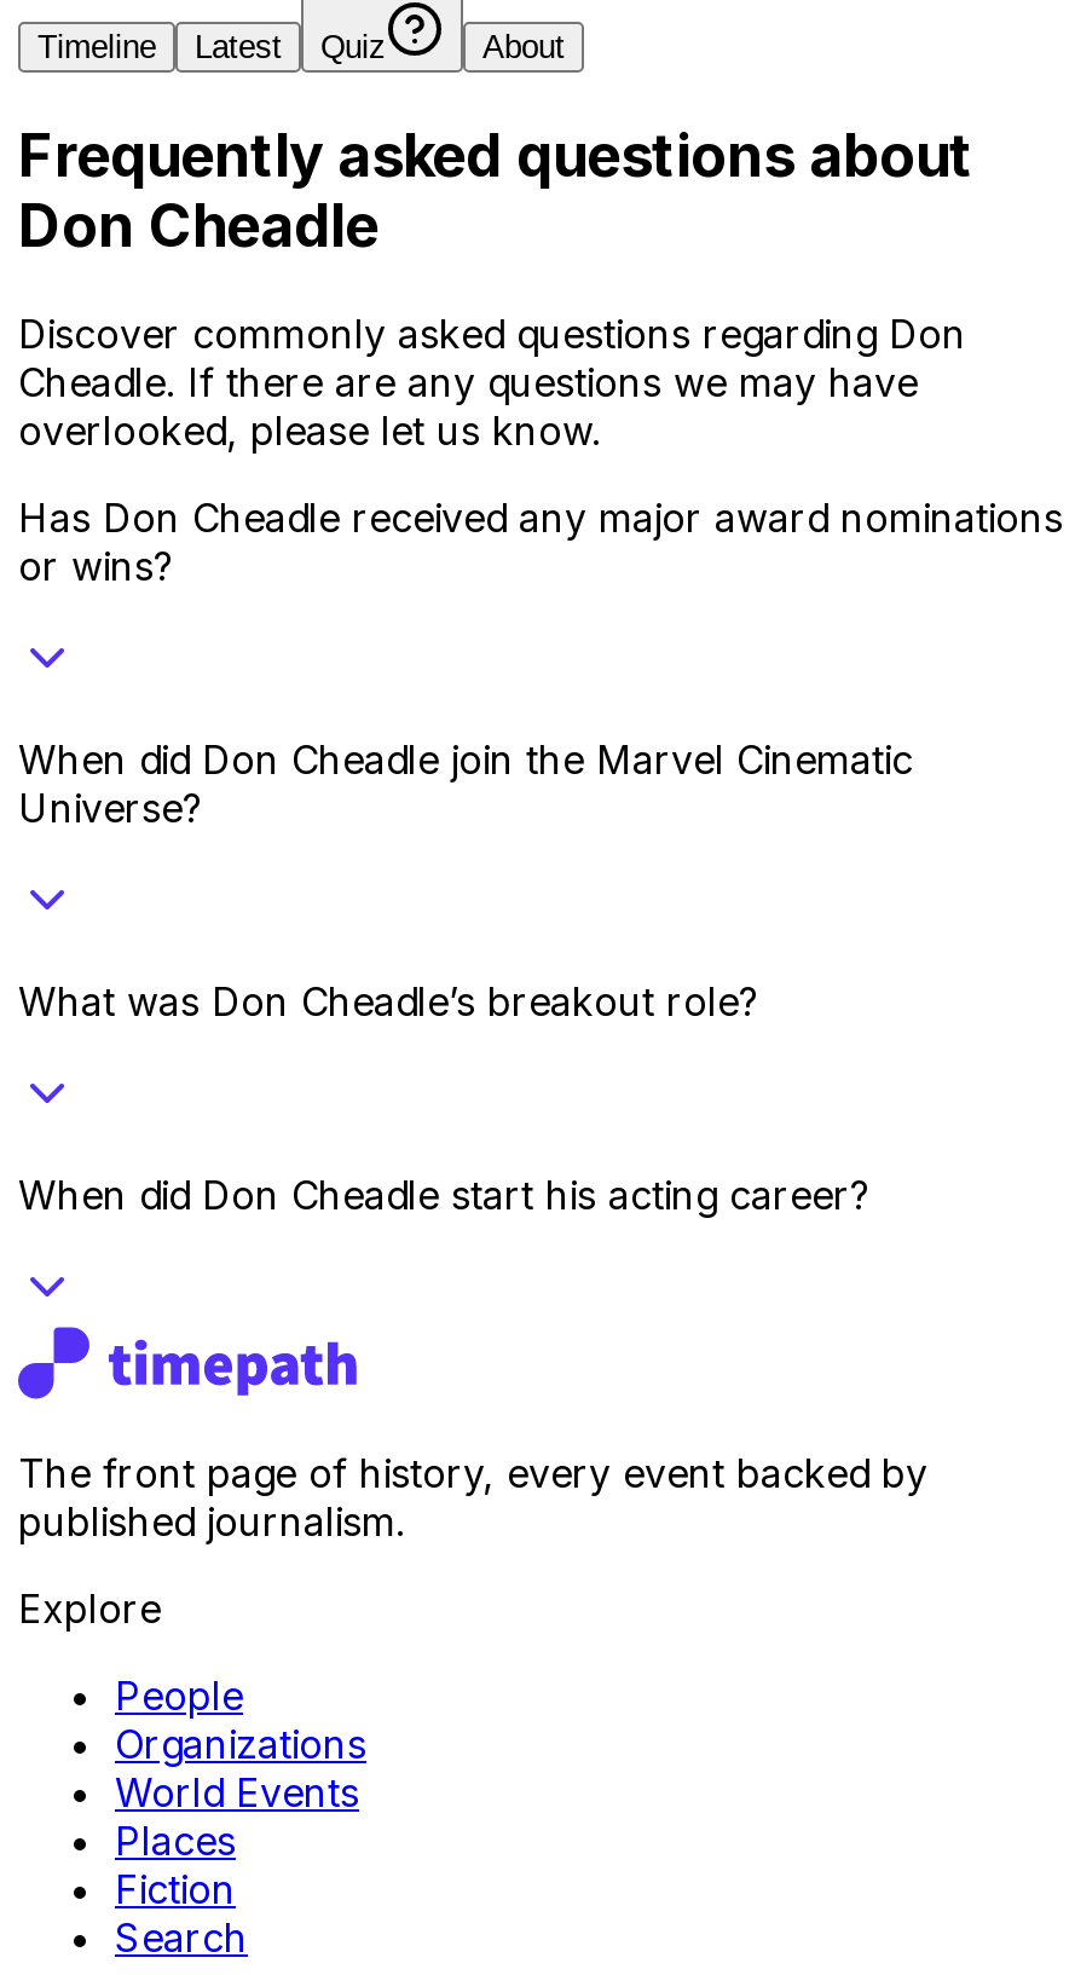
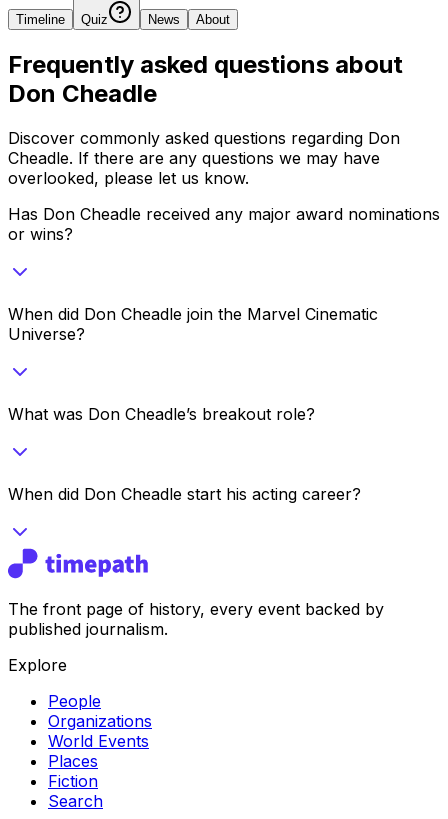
- Latest

+ News
